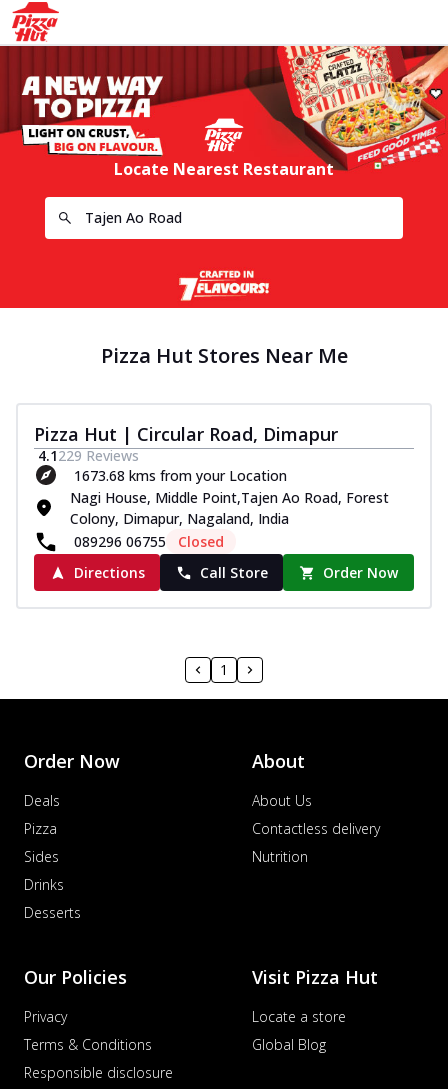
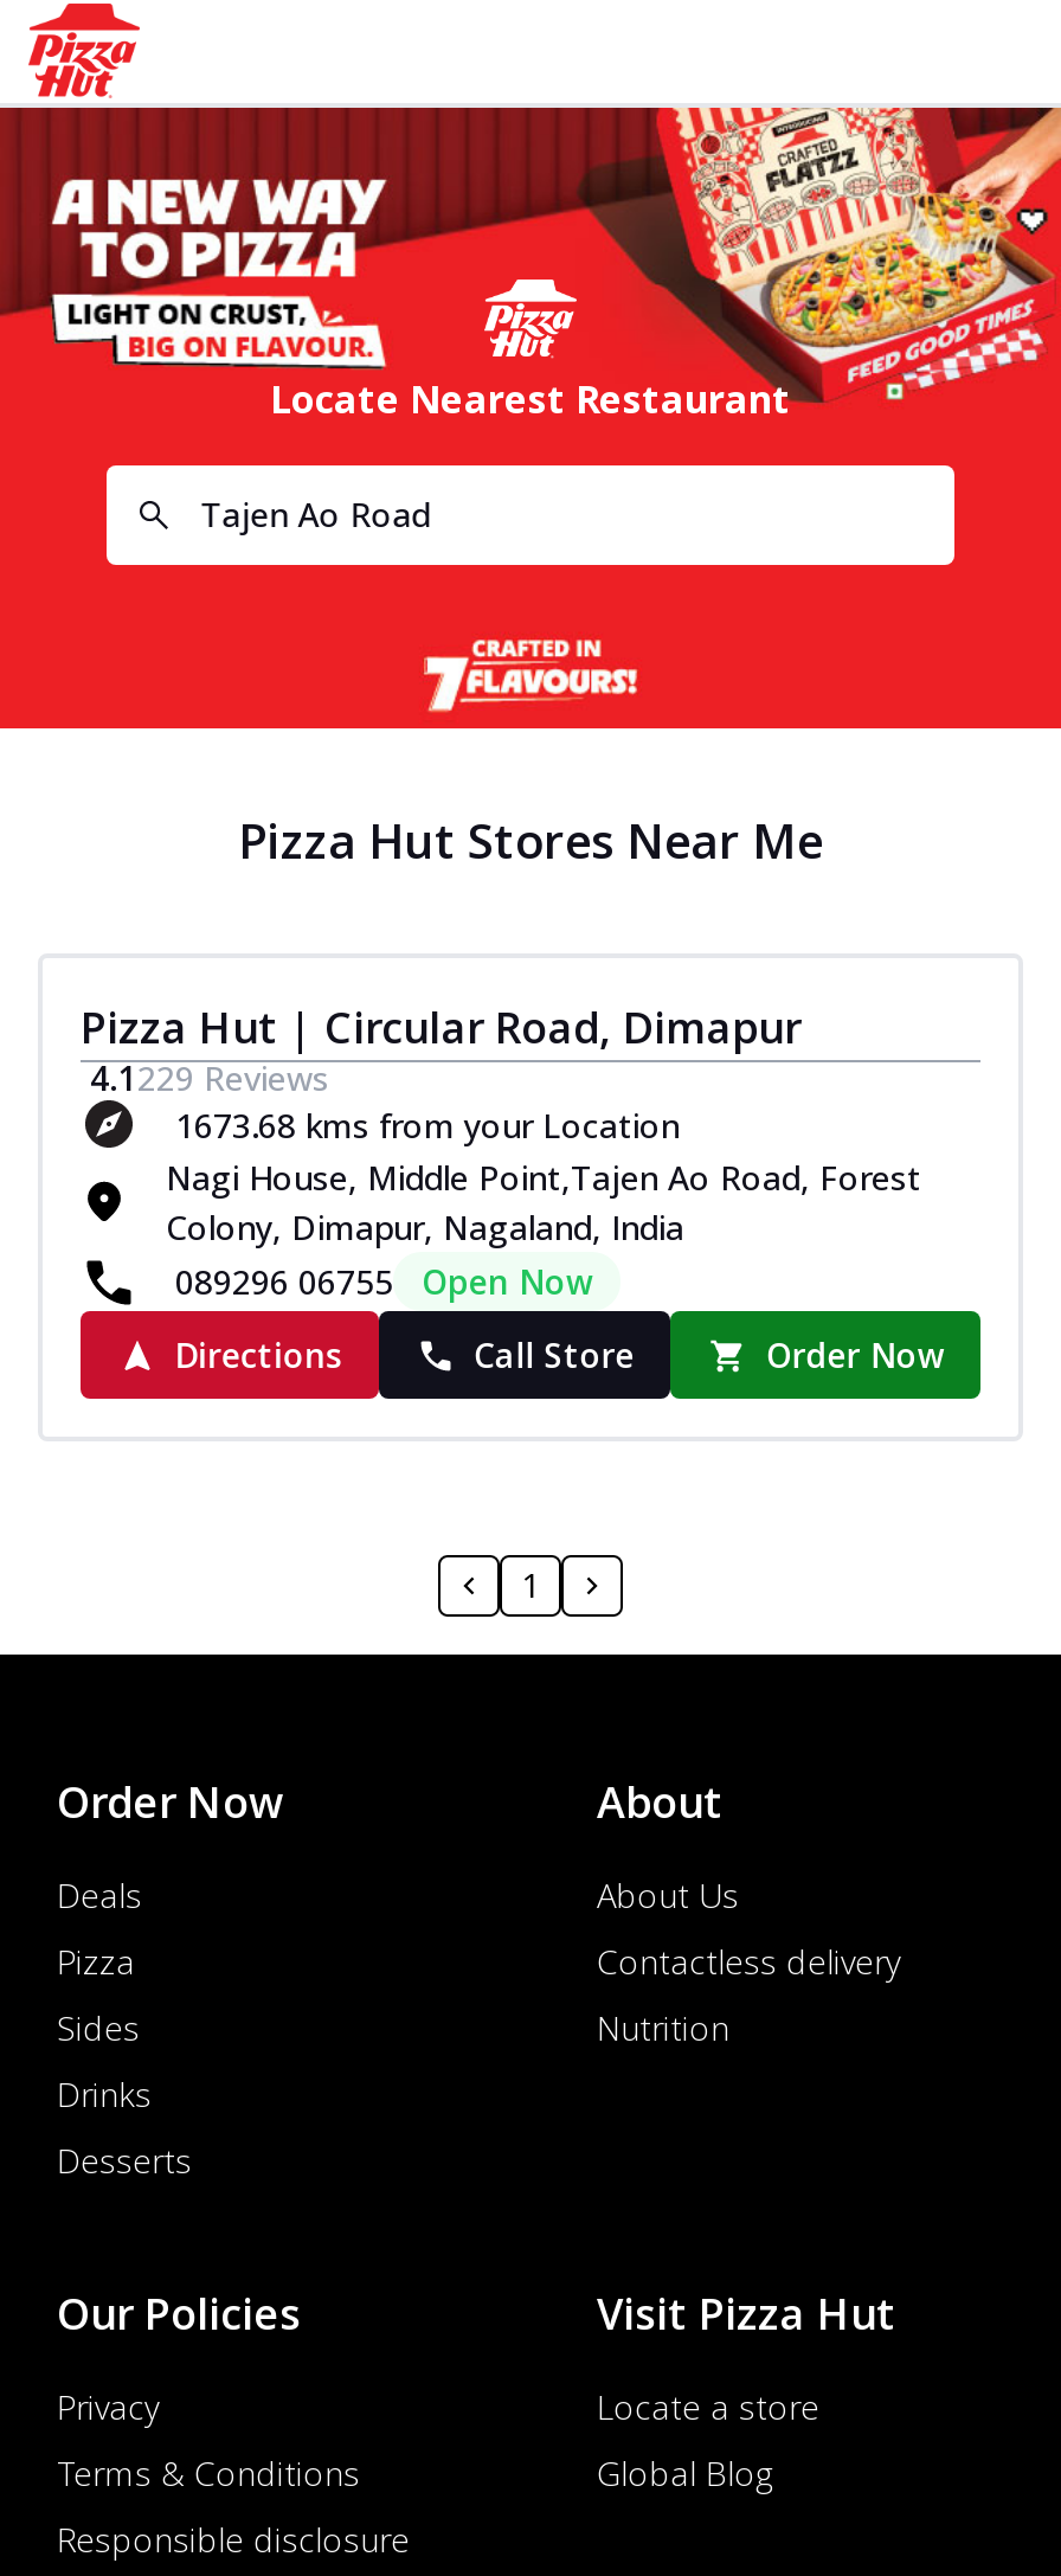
- Closed
+ Open Now
